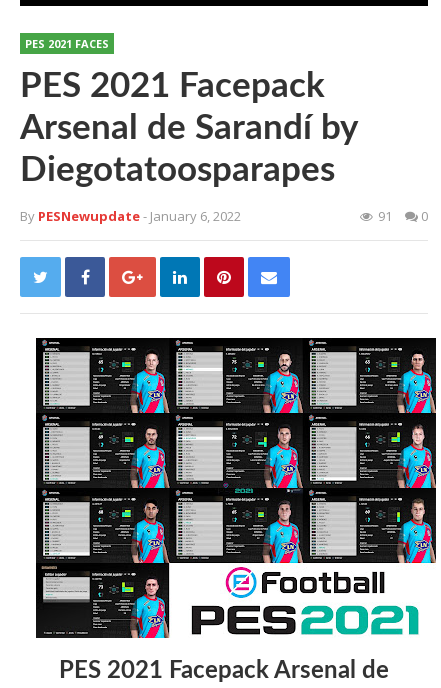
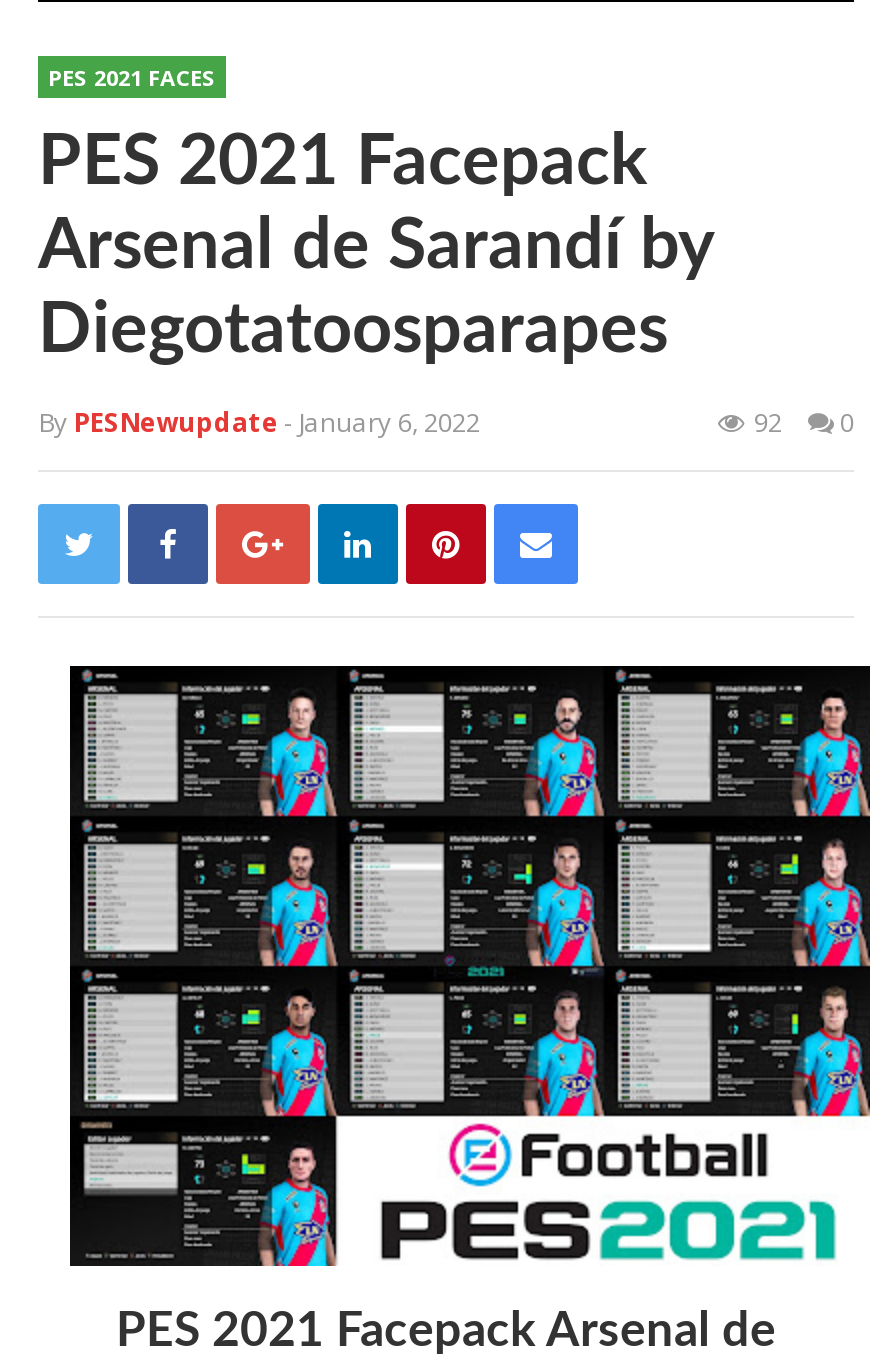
- 91 0
+ 92 0
